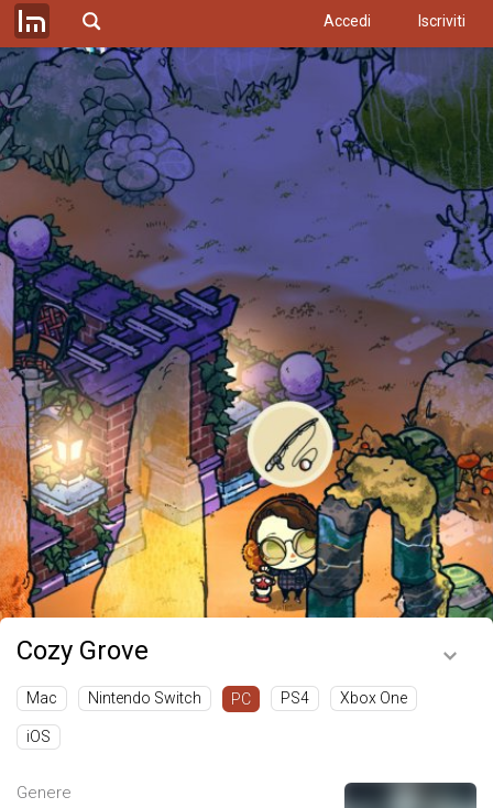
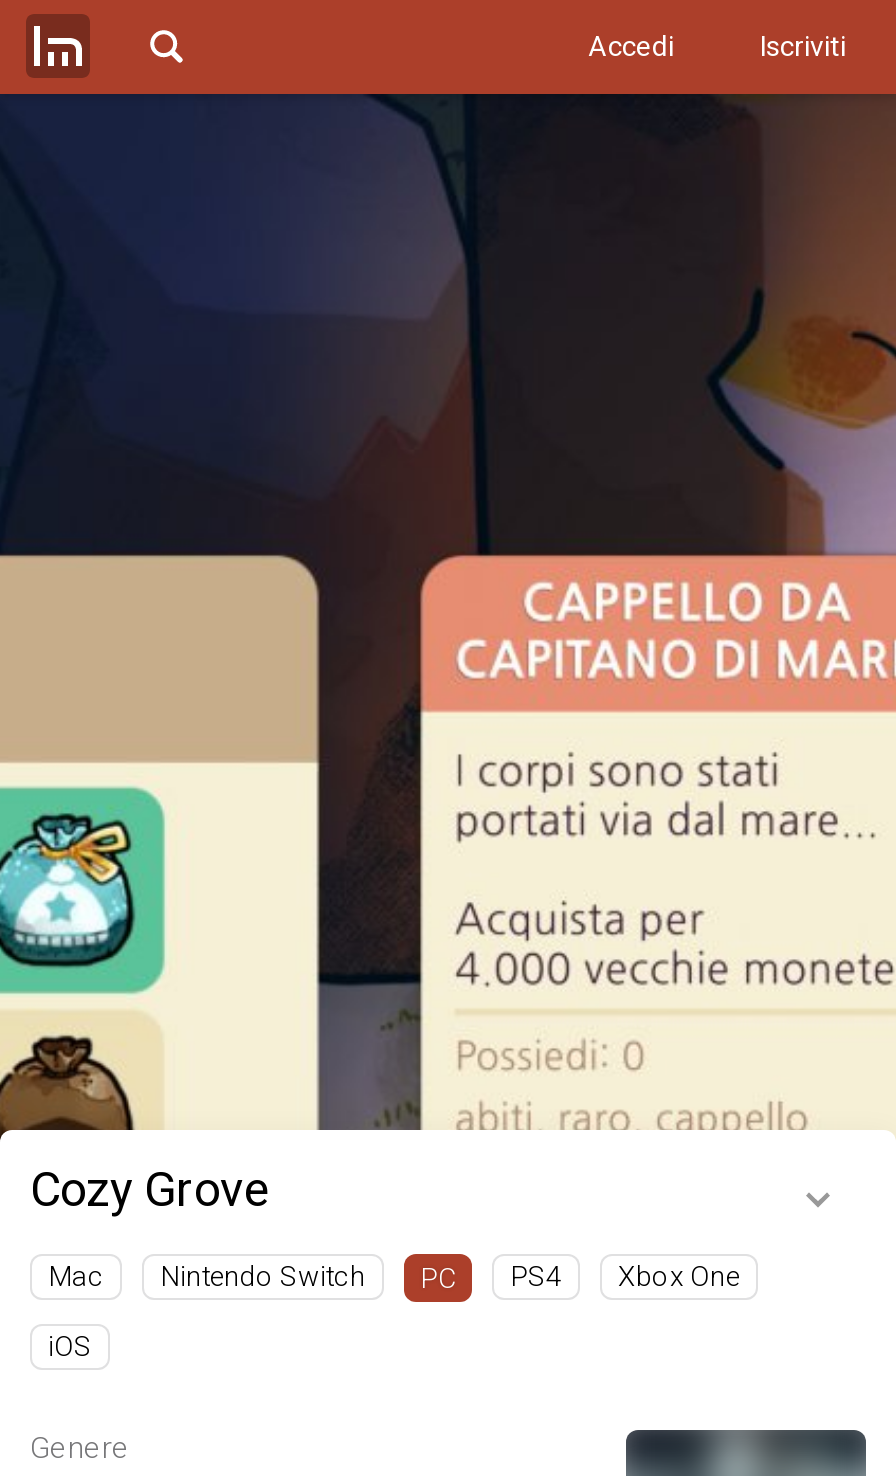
- [image]
+ [image]
